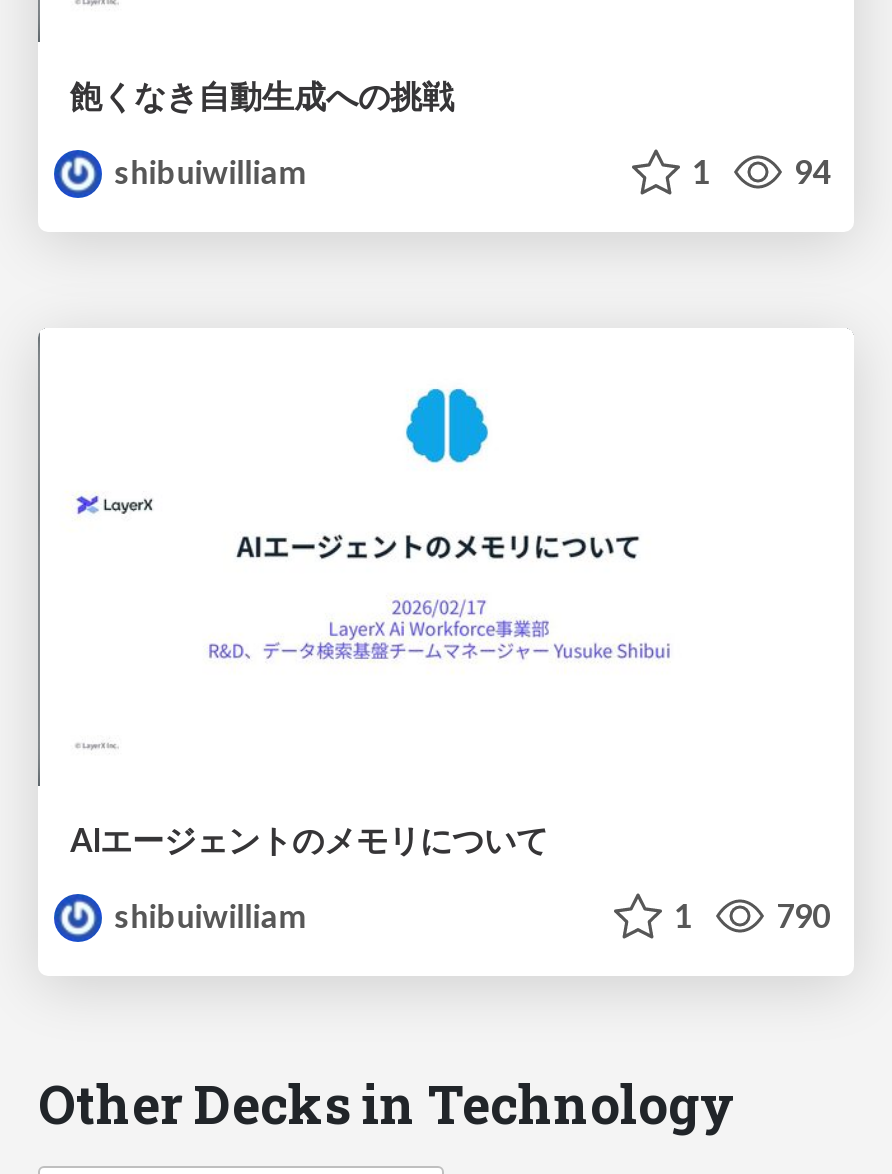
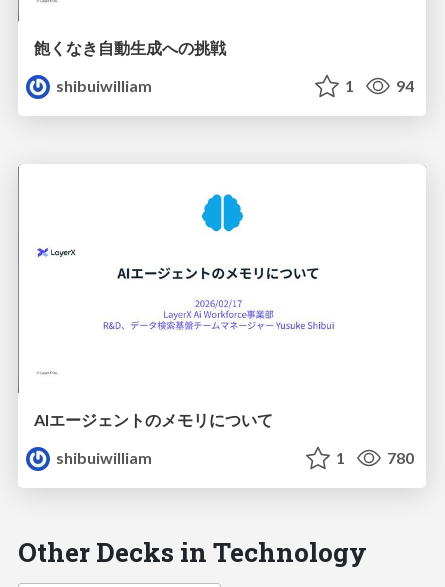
- 790
+ 780
